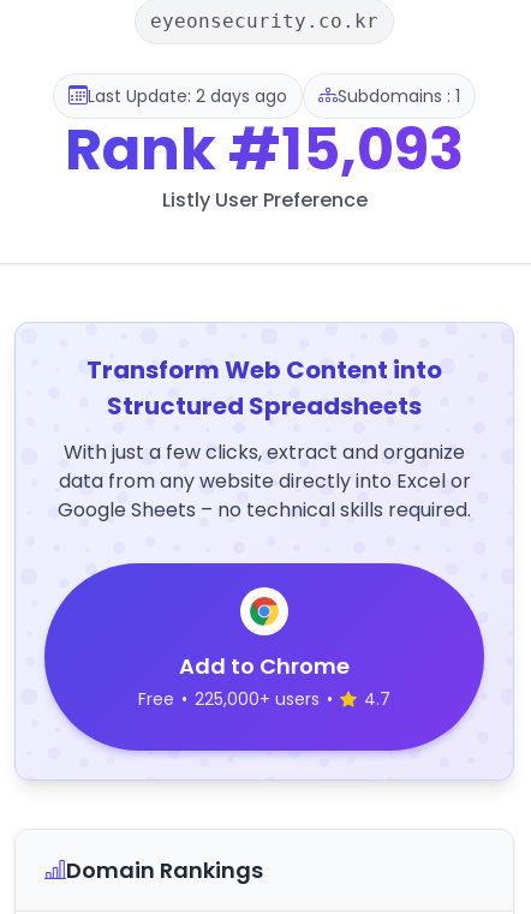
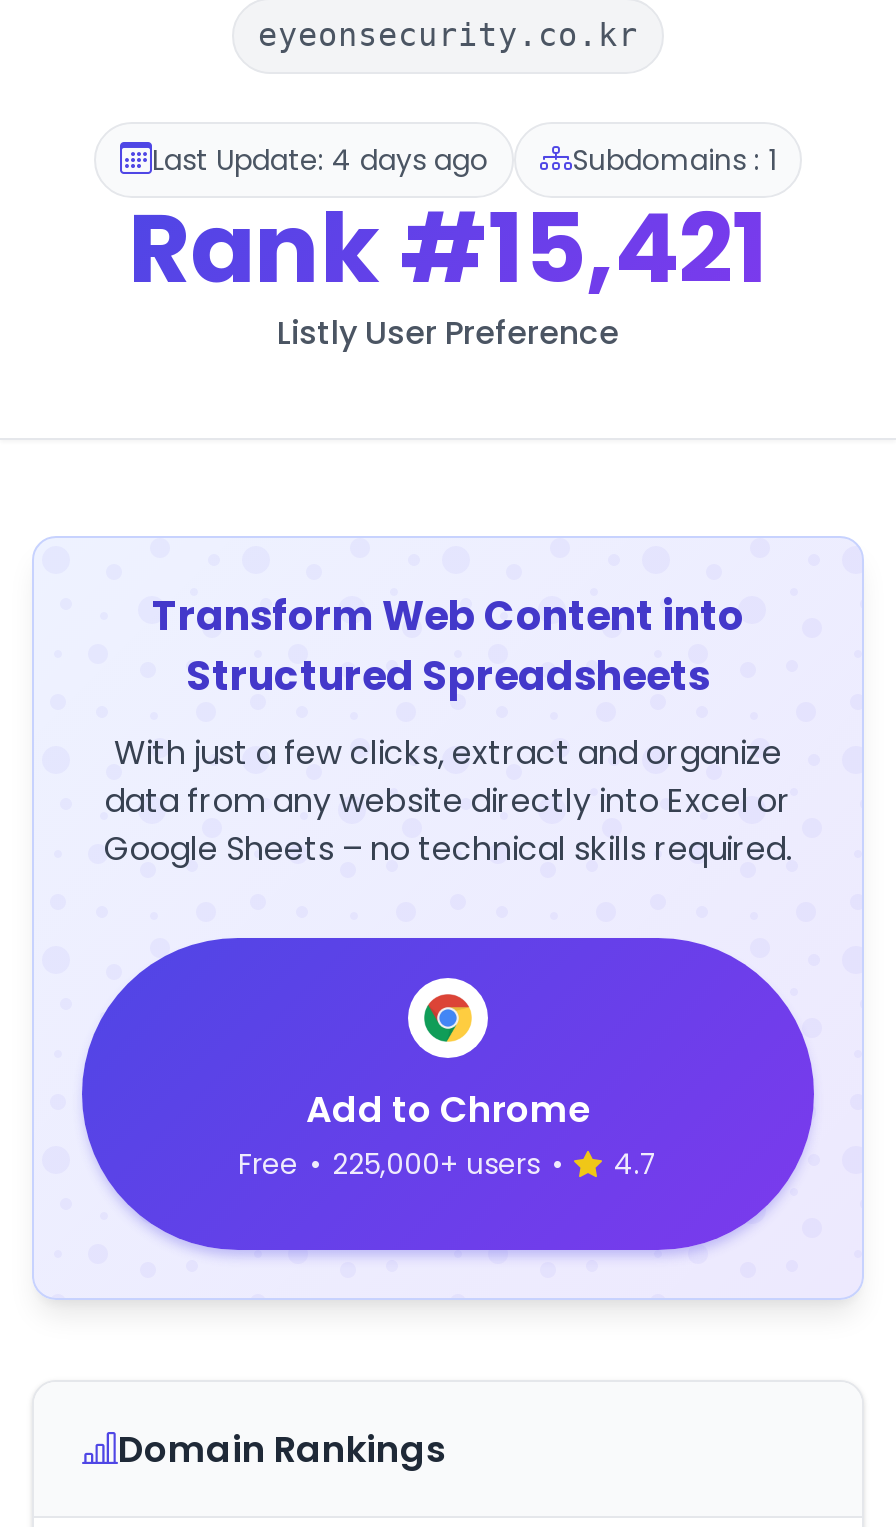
- Last Update: 2 days ago
+ Last Update: 4 days ago

- Rank #15,093
+ Rank #15,421
